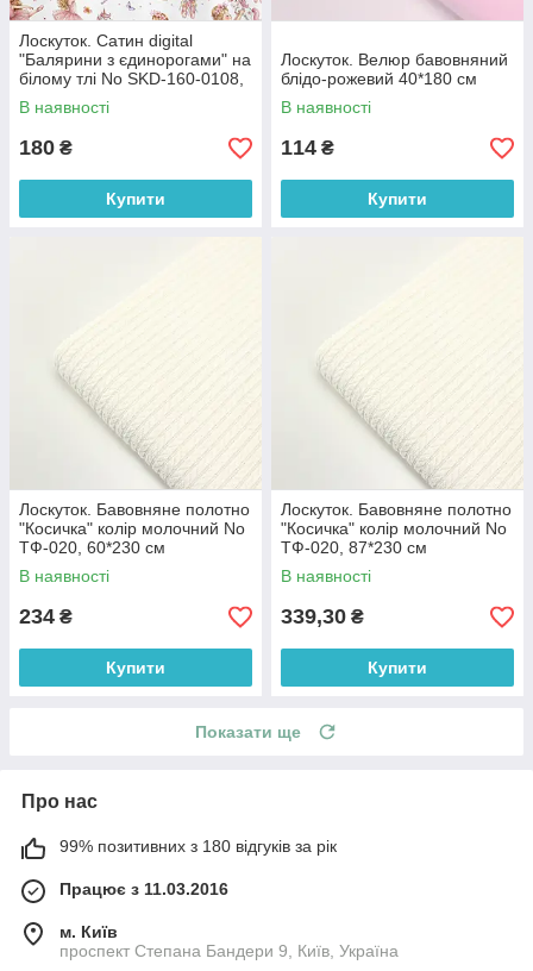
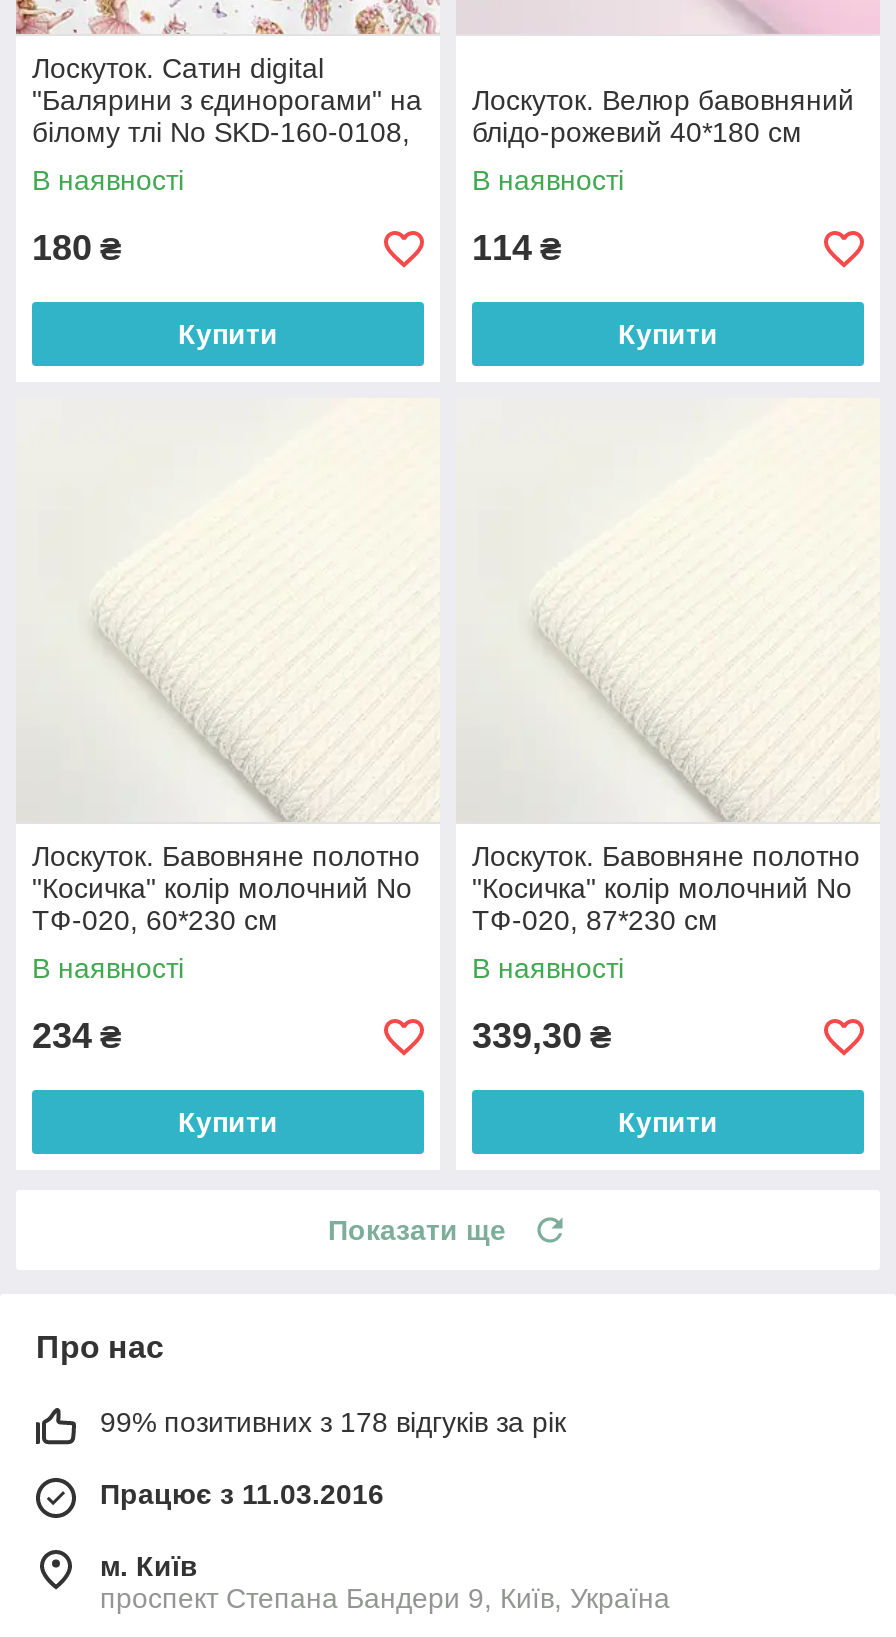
- 99% позитивних з 180 відгуків за рік
+ 99% позитивних з 178 відгуків за рік
